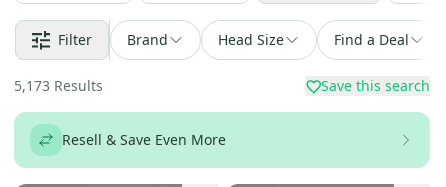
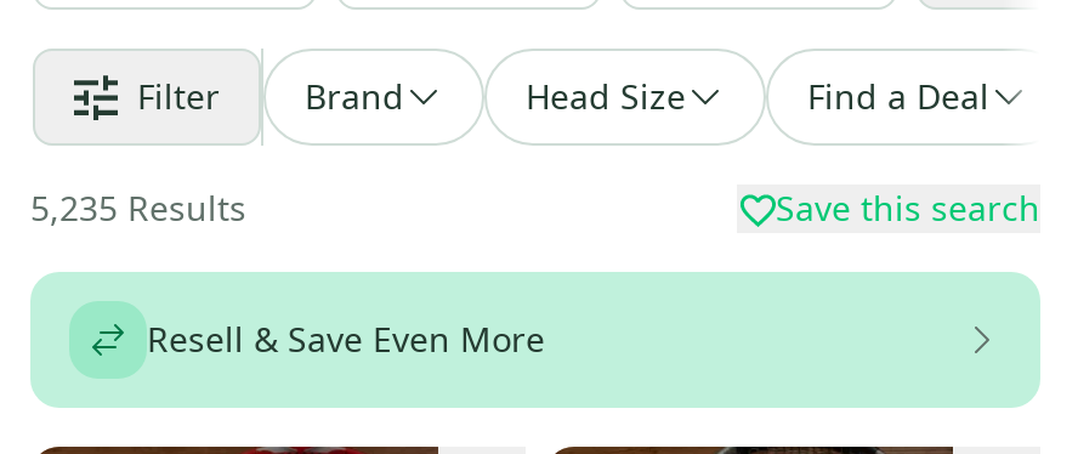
- 5,173 Results
+ 5,235 Results
